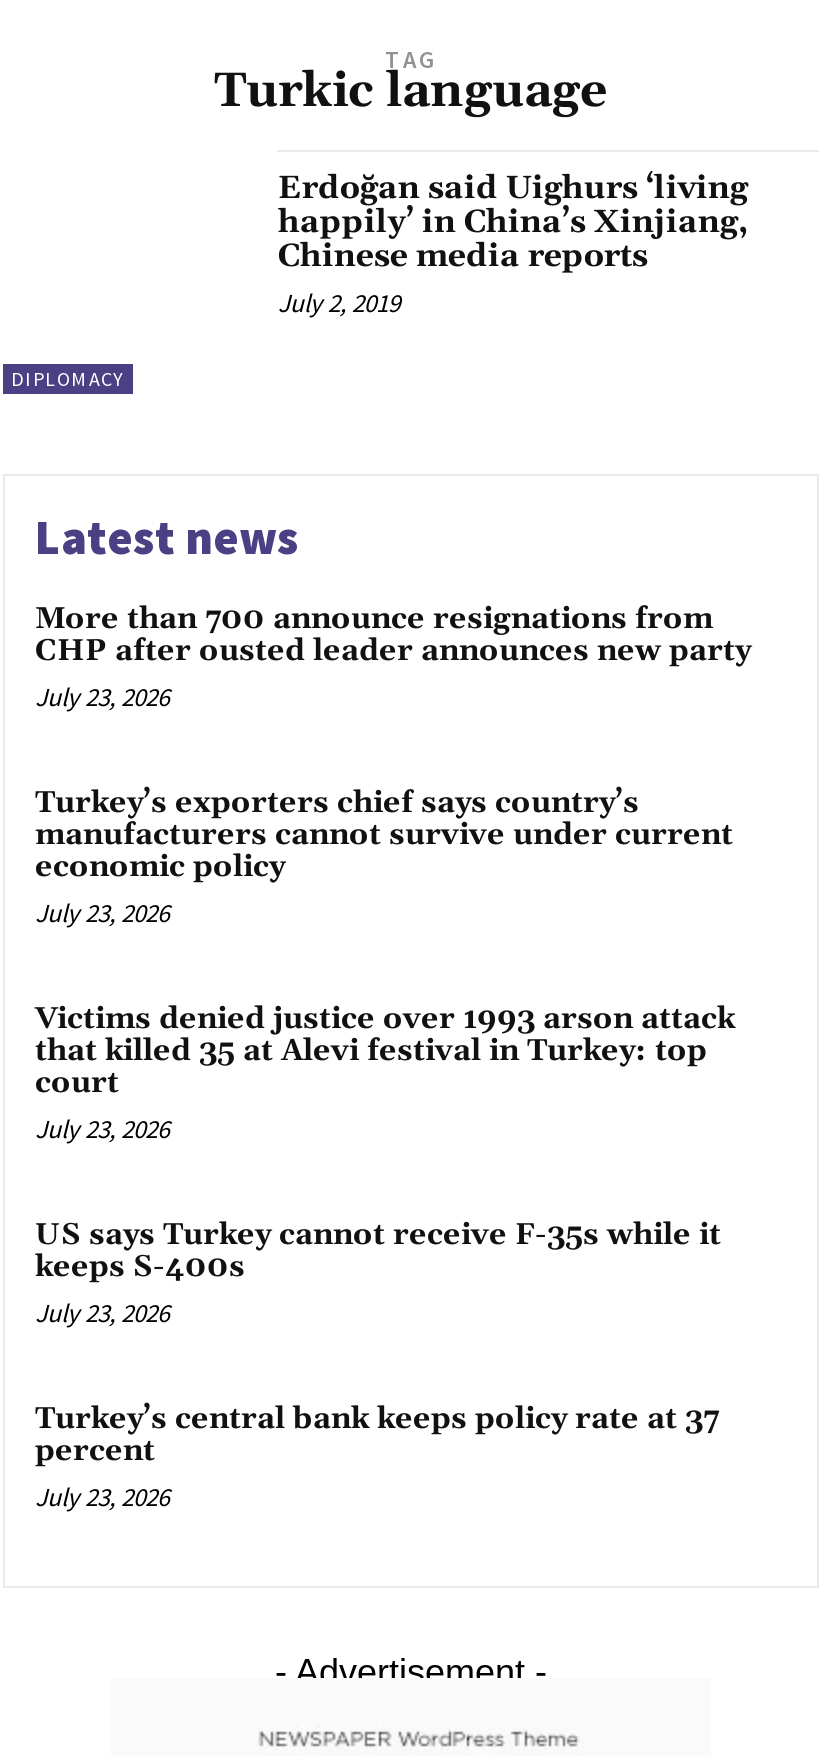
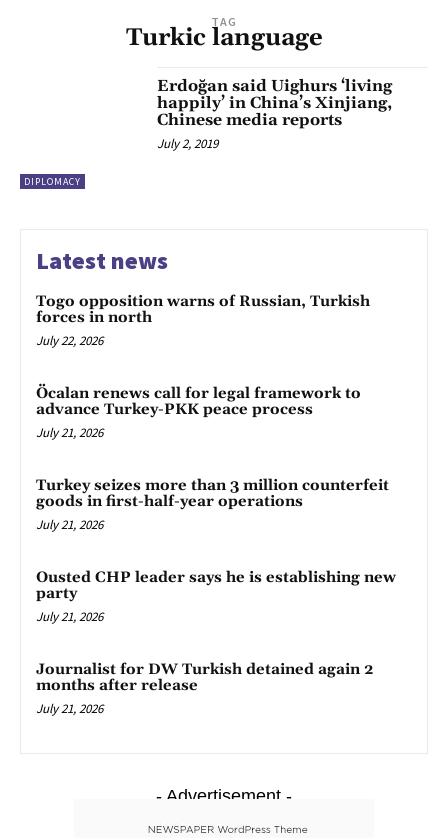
- More than 700 announce resignations from
- CHP after ousted leader announces new party
- July 23, 2026
+ Togo opposition warns of Russian, Turkish
+ forces in north
+ July 22, 2026

- Turkey’s exporters chief says country’s
- manufacturers cannot survive under current
- economic policy
- July 23, 2026
+ Öcalan renews call for legal framework to
+ advance Turkey-PKK peace process
+ July 21, 2026

- Victims denied justice over 1993 arson attack
- that killed 35 at Alevi festival in Turkey: top
- court
- July 23, 2026
+ Turkey seizes more than 3 million counterfeit
+ goods in first-half-year operations
+ July 21, 2026

- US says Turkey cannot receive F-35s while it
- keeps S-400s
- July 23, 2026
+ Ousted CHP leader says he is establishing new
+ party
+ July 21, 2026

- Turkey’s central bank keeps policy rate at 37
- percent
- July 23, 2026
+ Journalist for DW Turkish detained again 2
+ months after release
+ July 21, 2026
